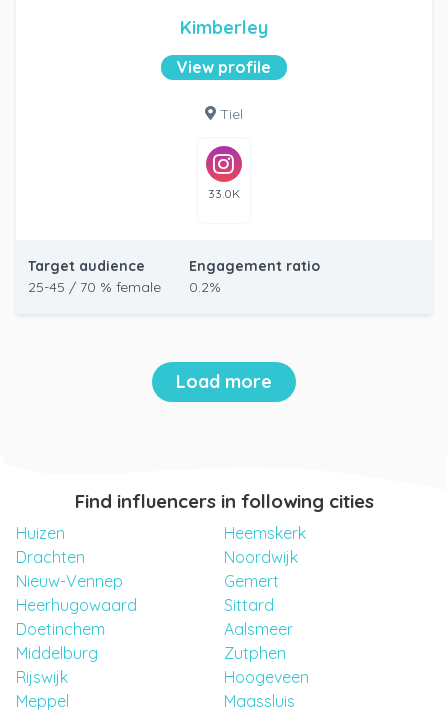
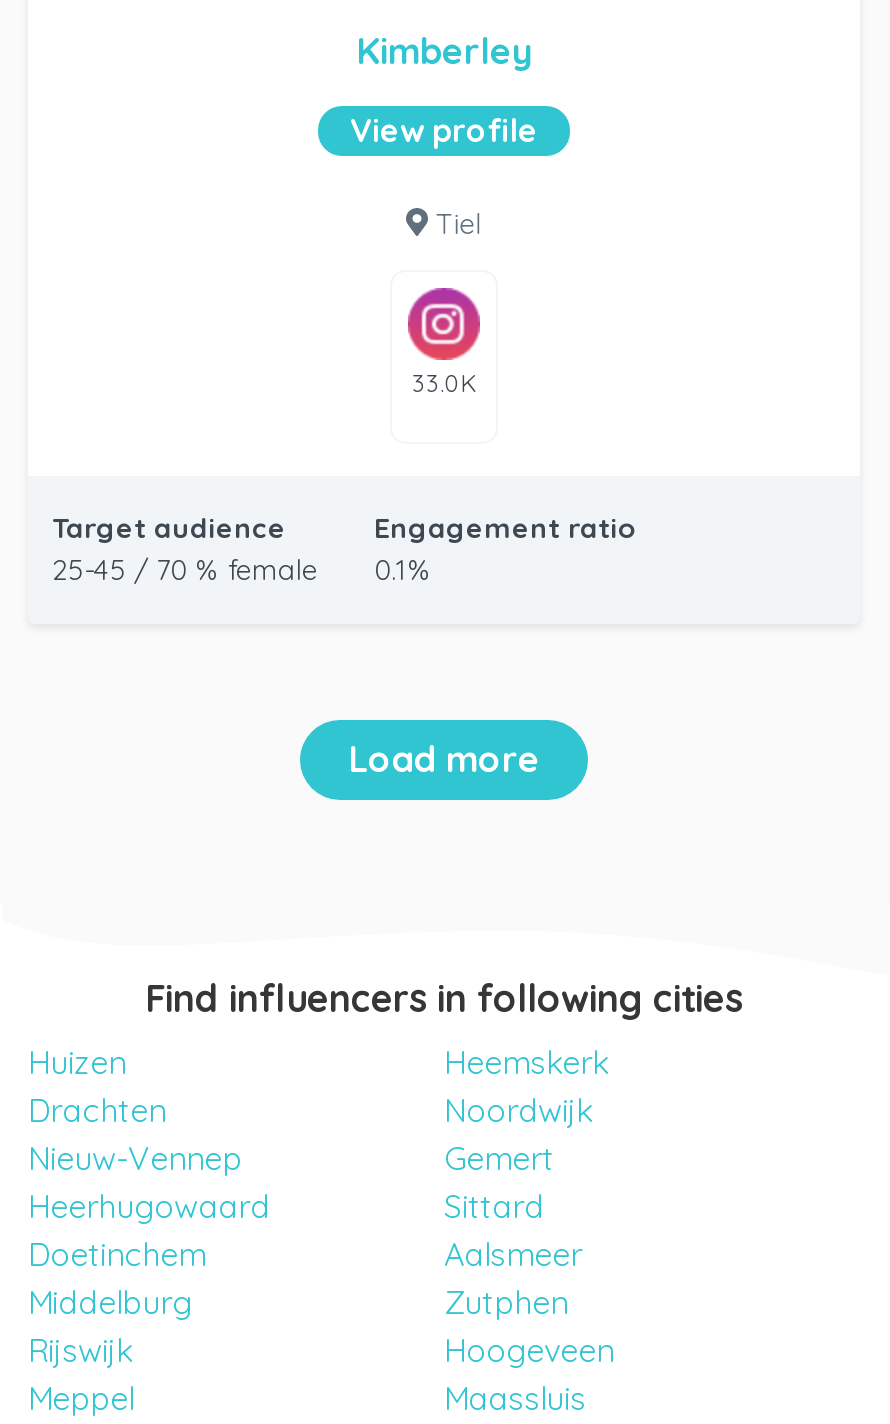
- 25-45 / 70 % female 0.2%
+ 25-45 / 70 % female 0.1%
